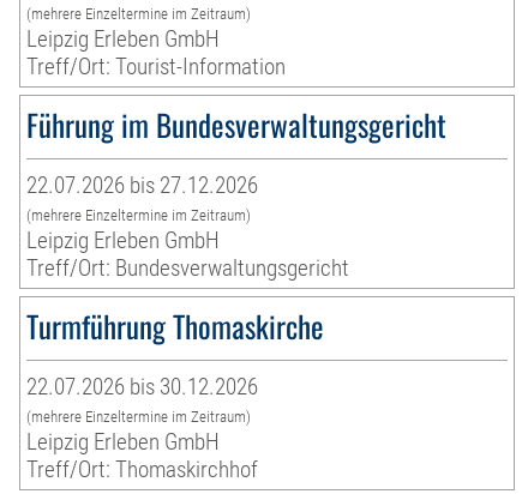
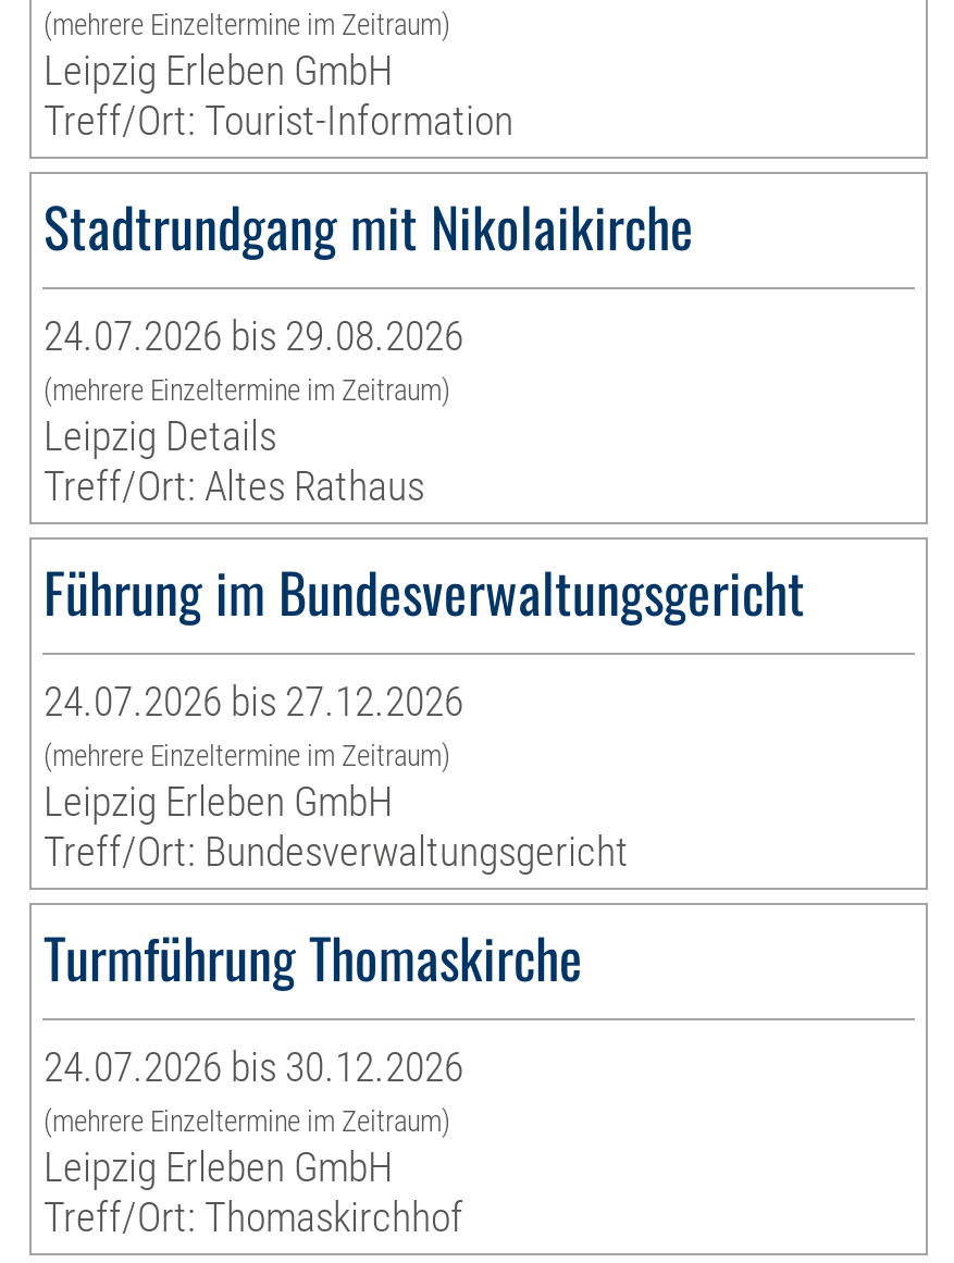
+ Stadtrundgang mit Nikolaikirche
+ 24.07.2026 bis 29.08.2026
+ (mehrere Einzeltermine im Zeitraum)
+ Leipzig Details
+ Treff/Ort: Altes Rathaus

- 22.07.2026 bis 27.12.2026
+ 24.07.2026 bis 27.12.2026

- 22.07.2026 bis 30.12.2026
+ 24.07.2026 bis 30.12.2026
